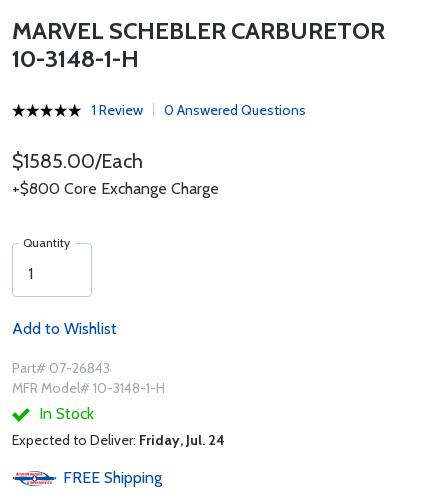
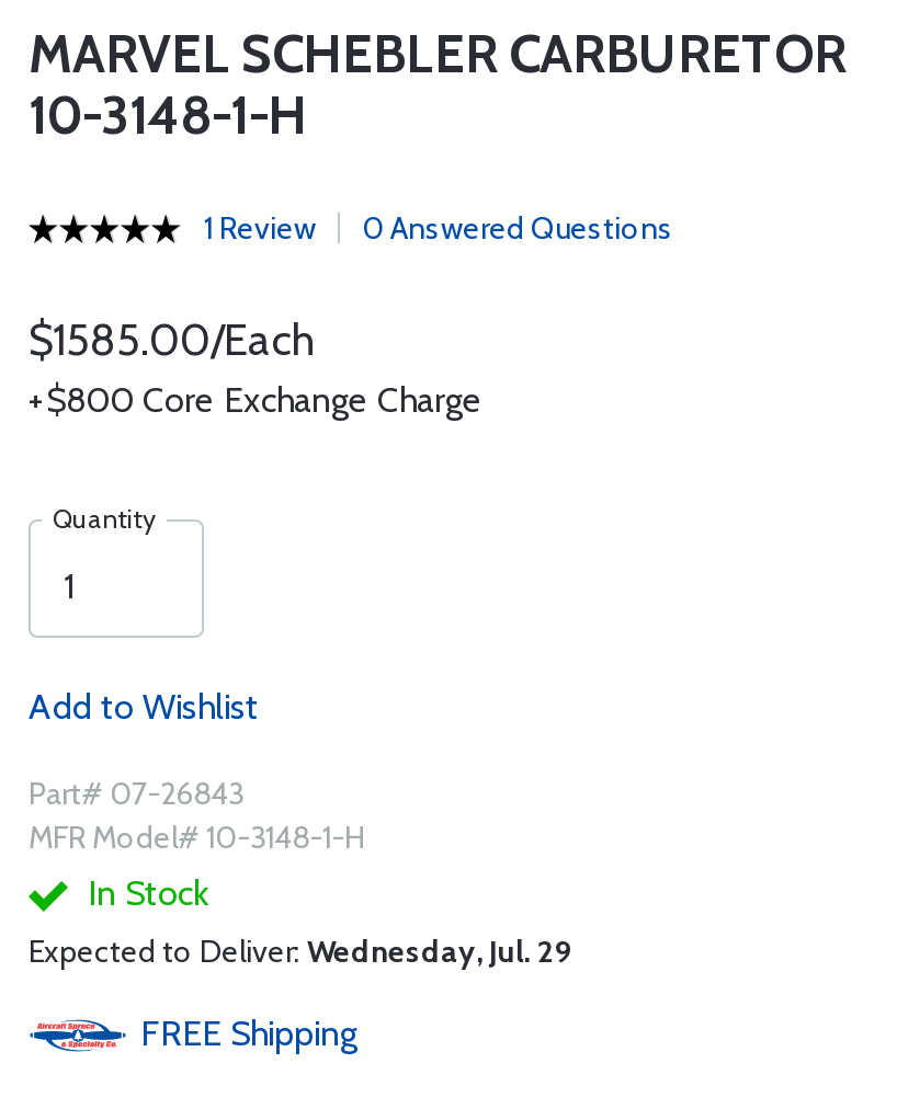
- Expected to Deliver: Friday, Jul. 24
+ Expected to Deliver: Wednesday, Jul. 29
